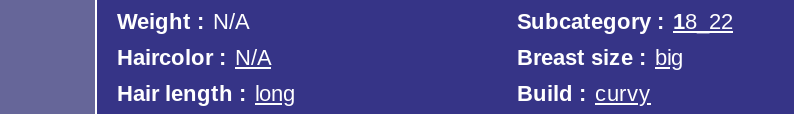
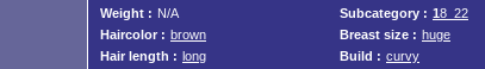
- Haircolor : N/A
+ Haircolor : brown

- Breast size : big
+ Breast size : huge
